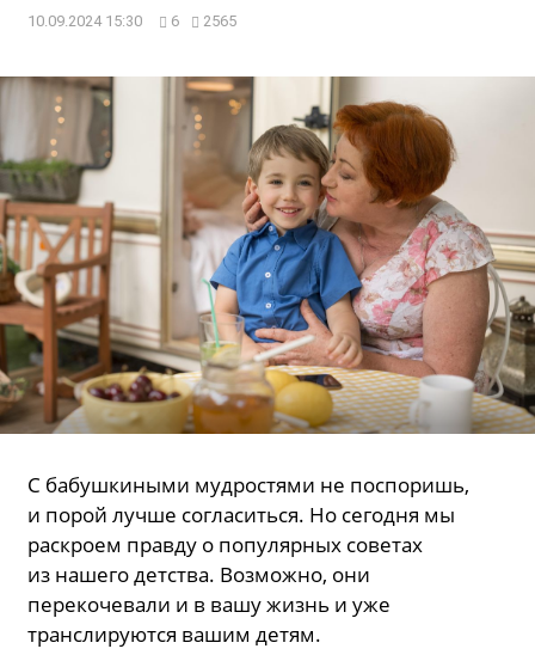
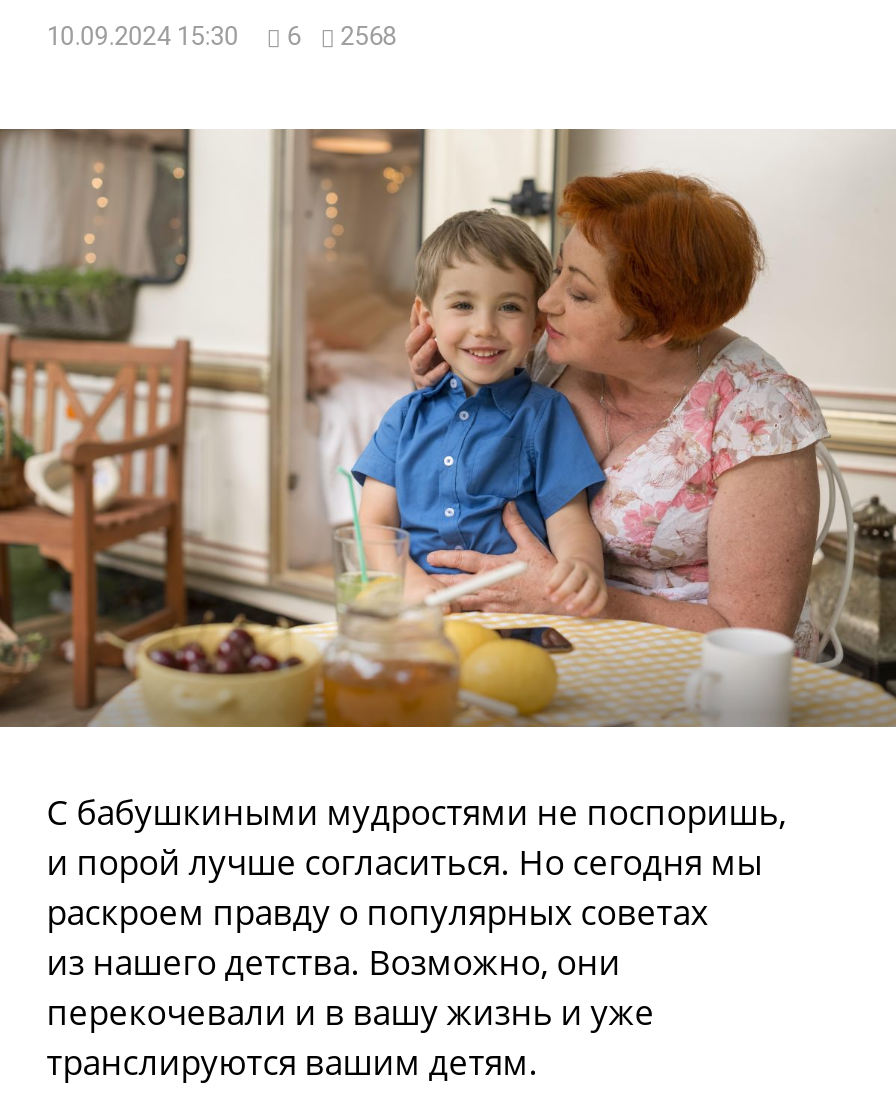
- 10.09.2024 15:30 6 2565
+ 10.09.2024 15:30 6 2568
